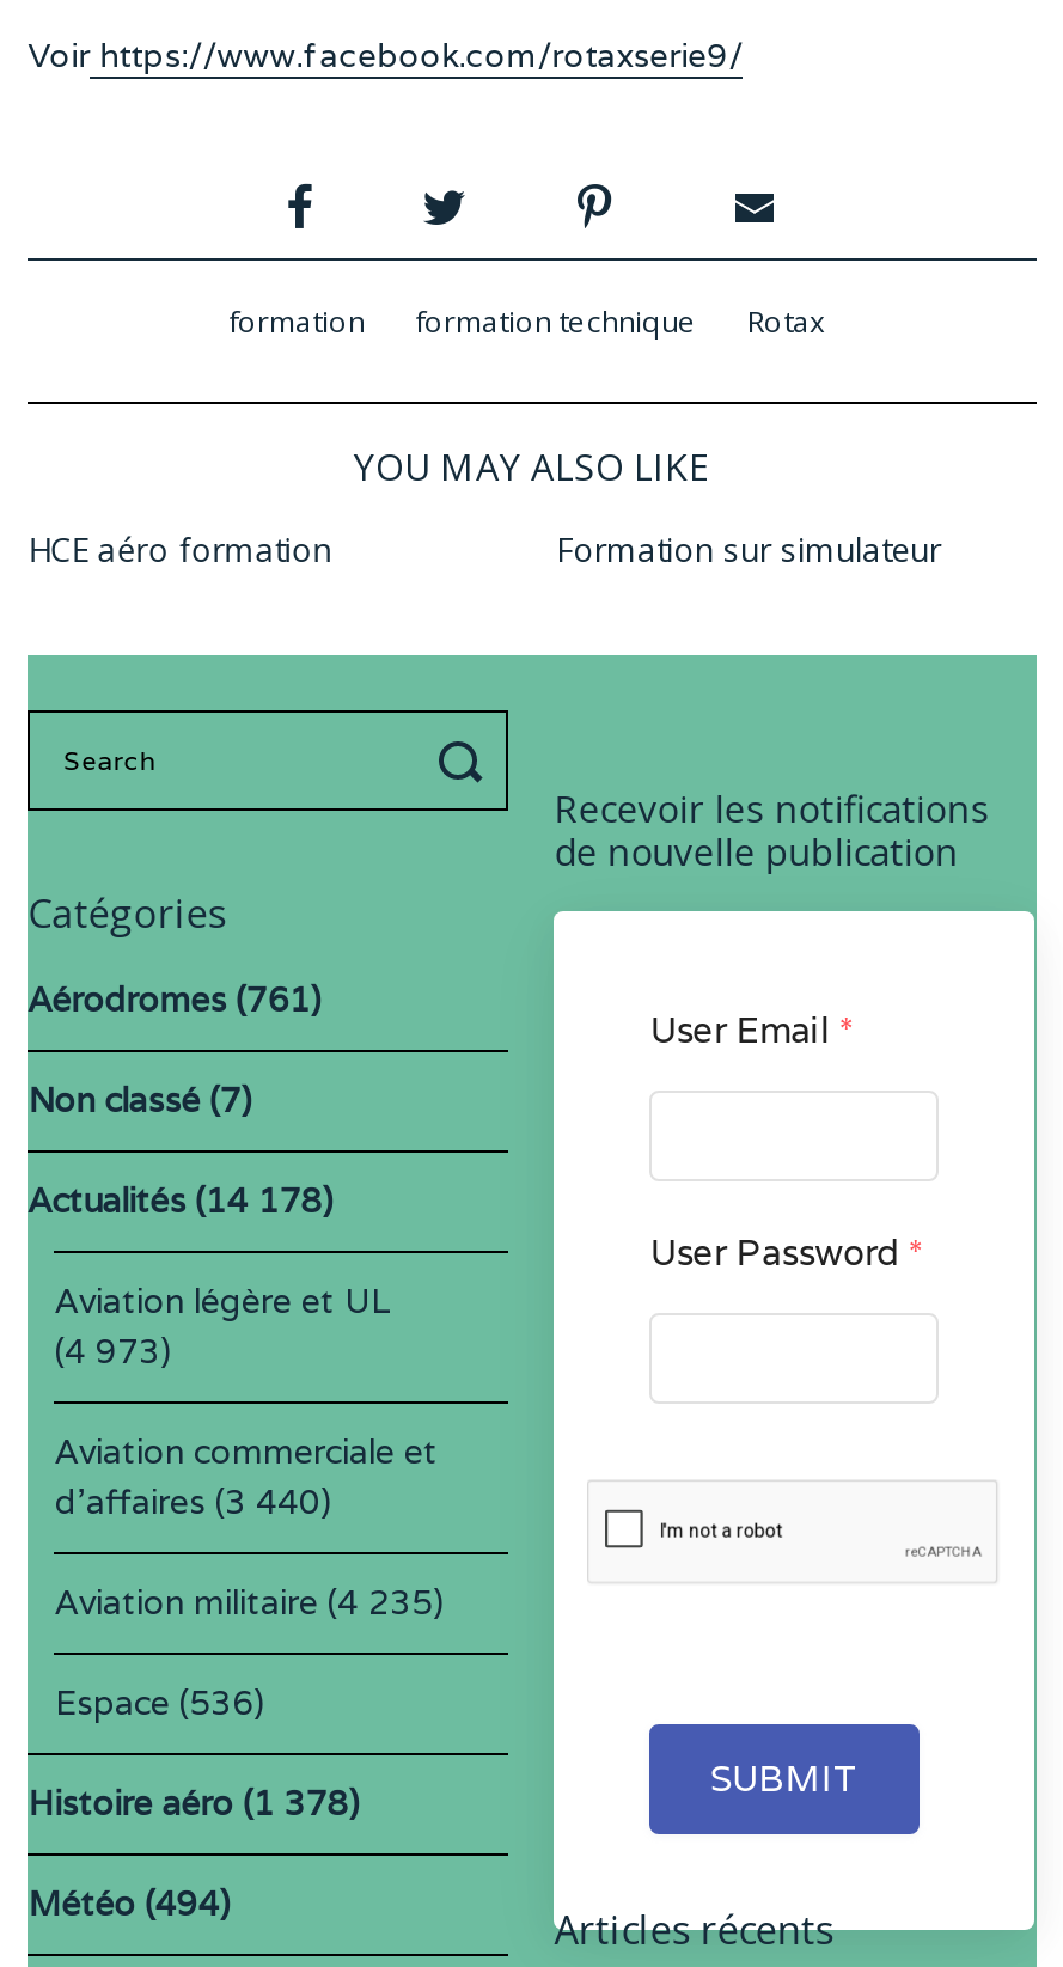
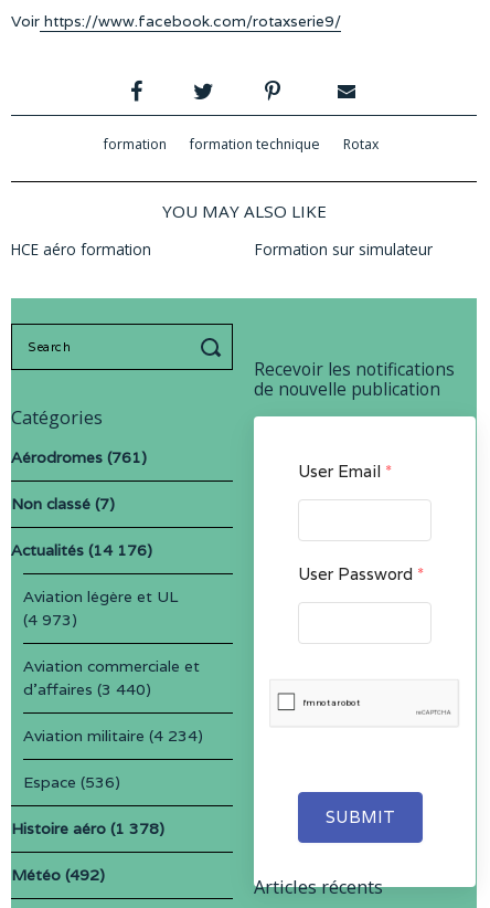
- Actualités (14 178)
+ Actualités (14 176)

- Aviation militaire (4 235)
+ Aviation militaire (4 234)

- Météo (494)
+ Météo (492)
